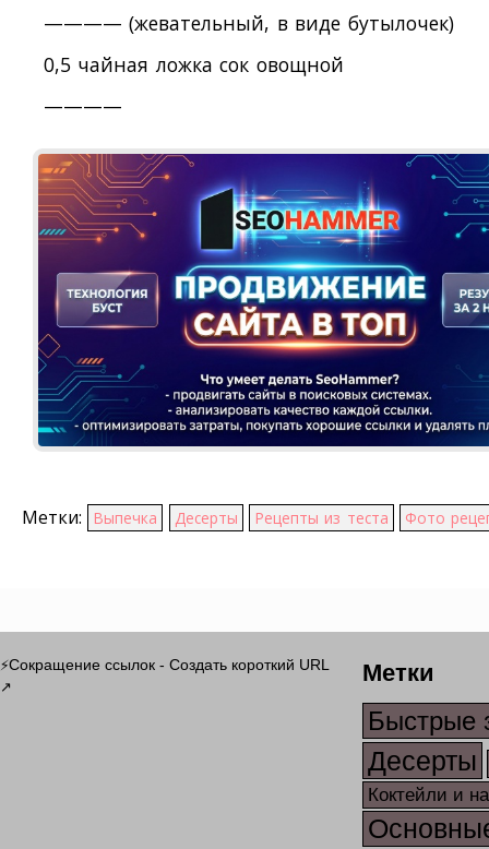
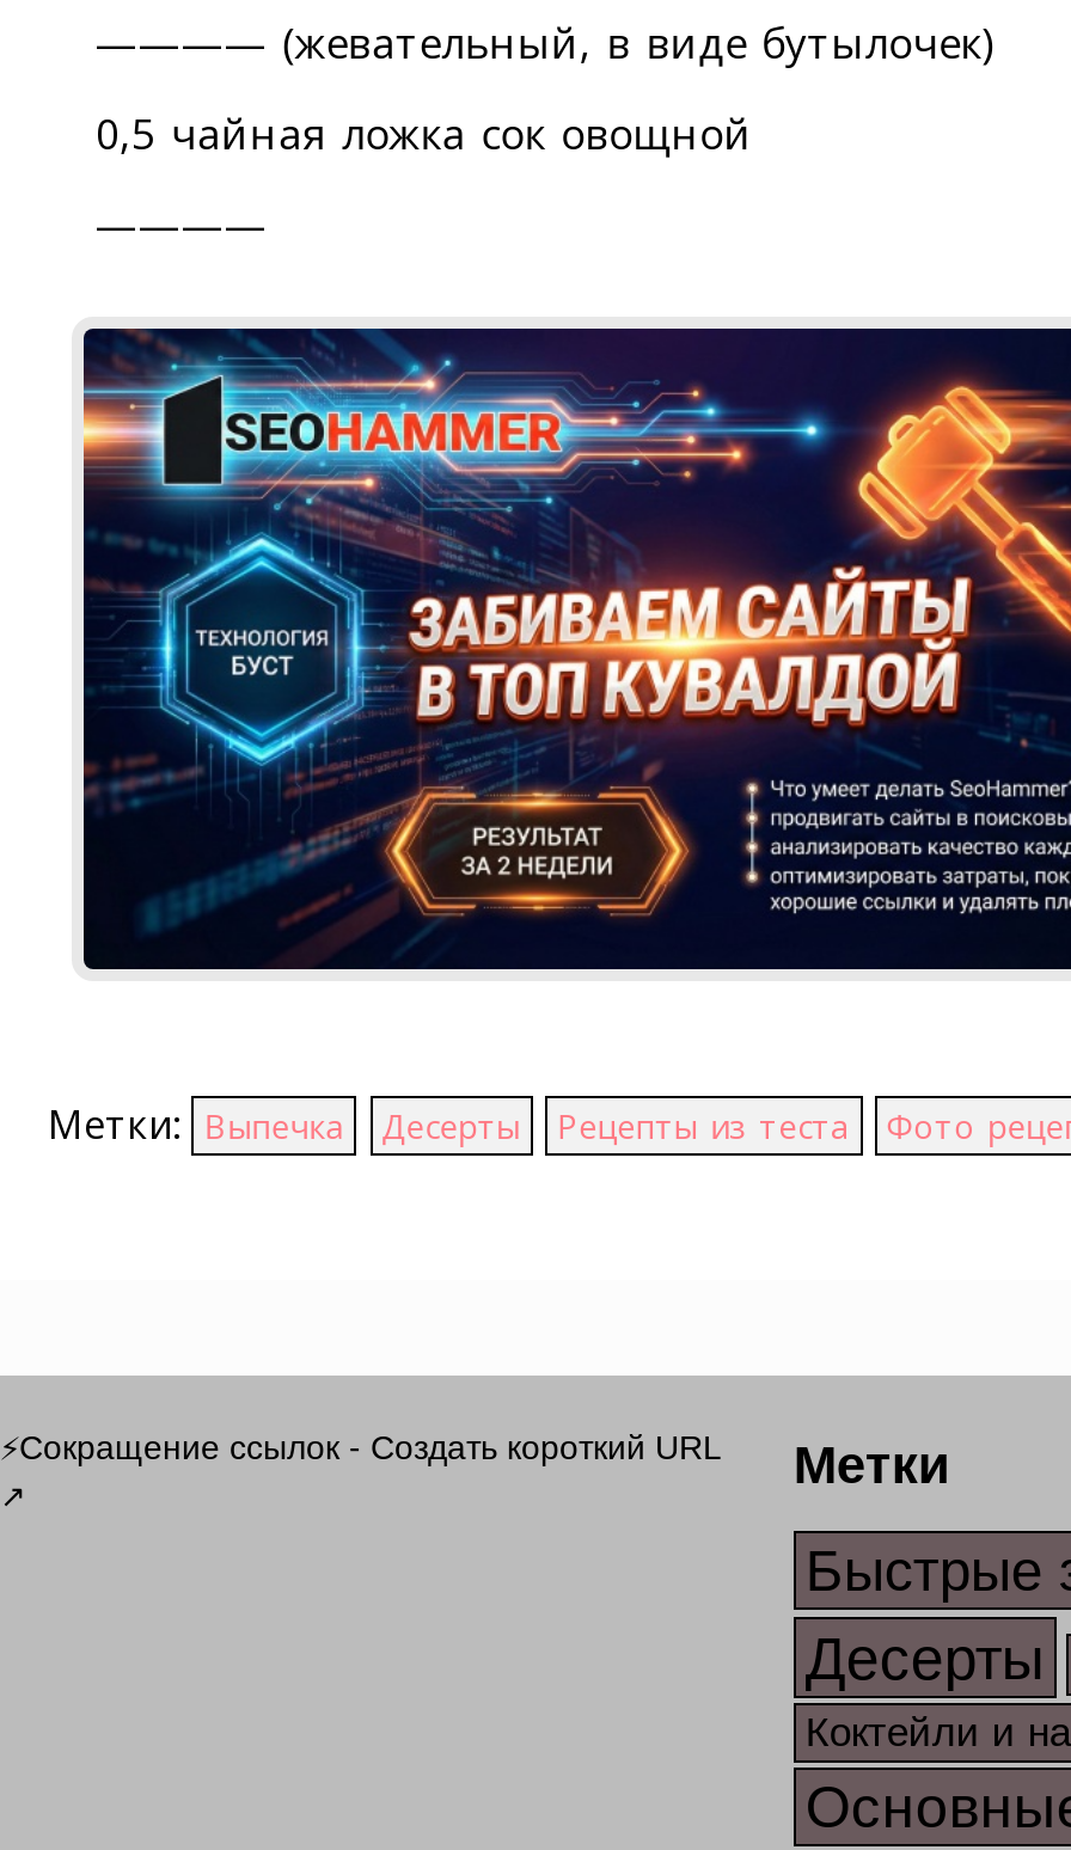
- [image]
+ [image]
